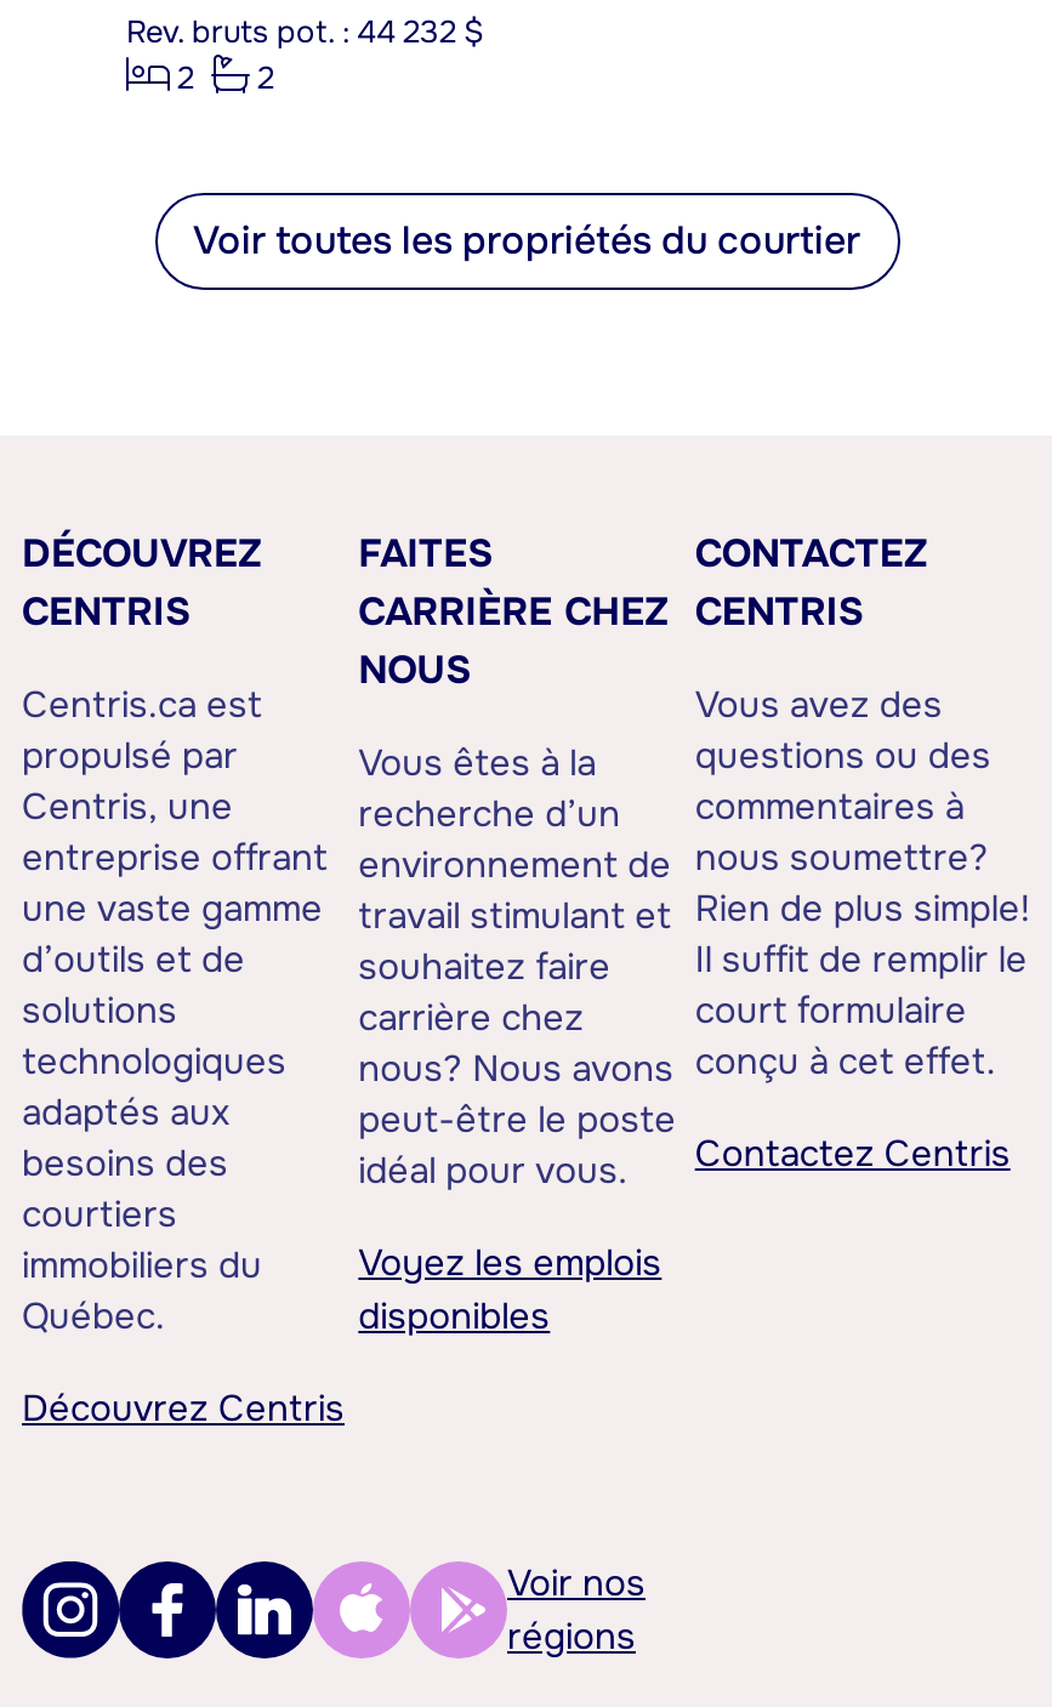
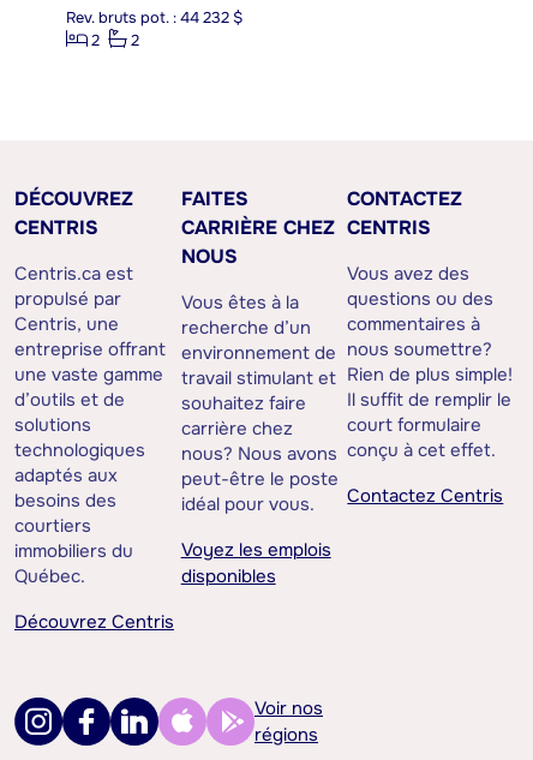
- Voir toutes les propriétés du courtier
